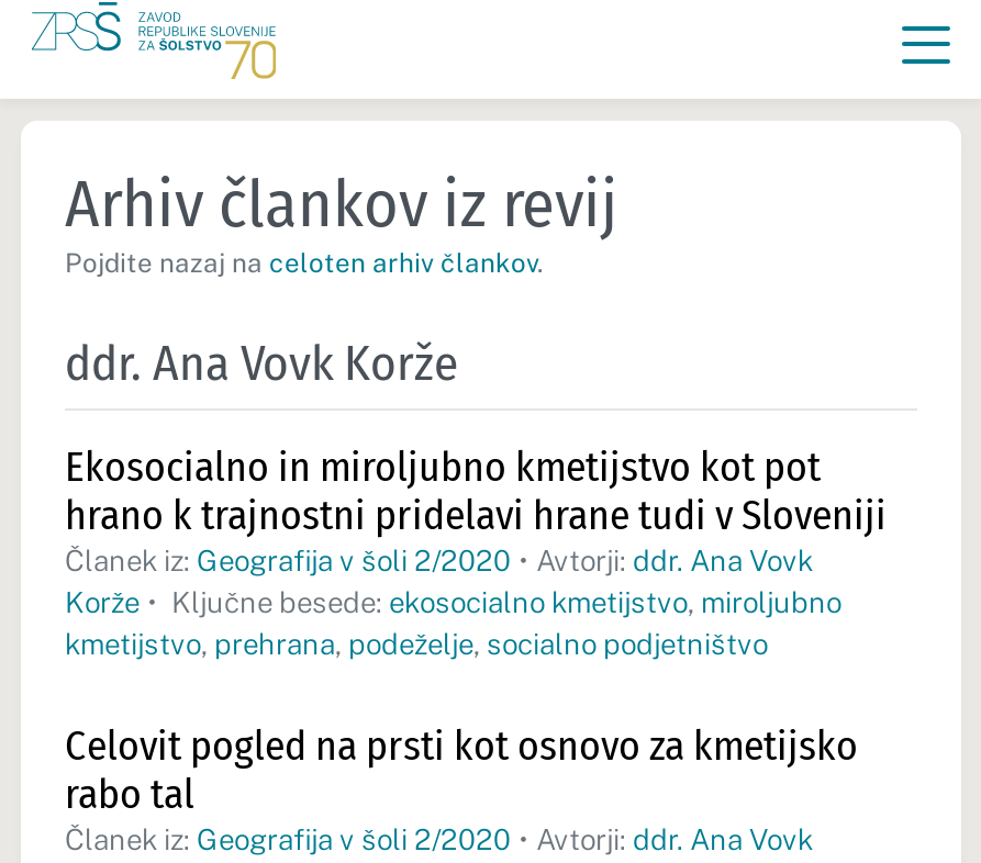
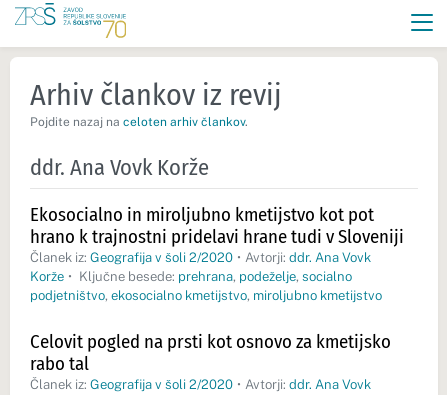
- Korže • Ključne besede: ekosocialno kmetijstvo, miroljubno
- kmetijstvo, prehrana, podeželje, socialno podjetništvo
+ Korže • Ključne besede: prehrana, podeželje, socialno
+ podjetništvo, ekosocialno kmetijstvo, miroljubno kmetijstvo
